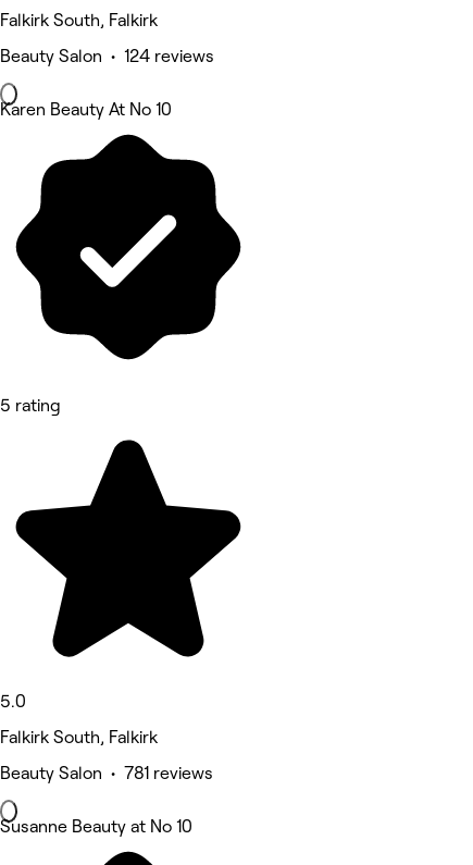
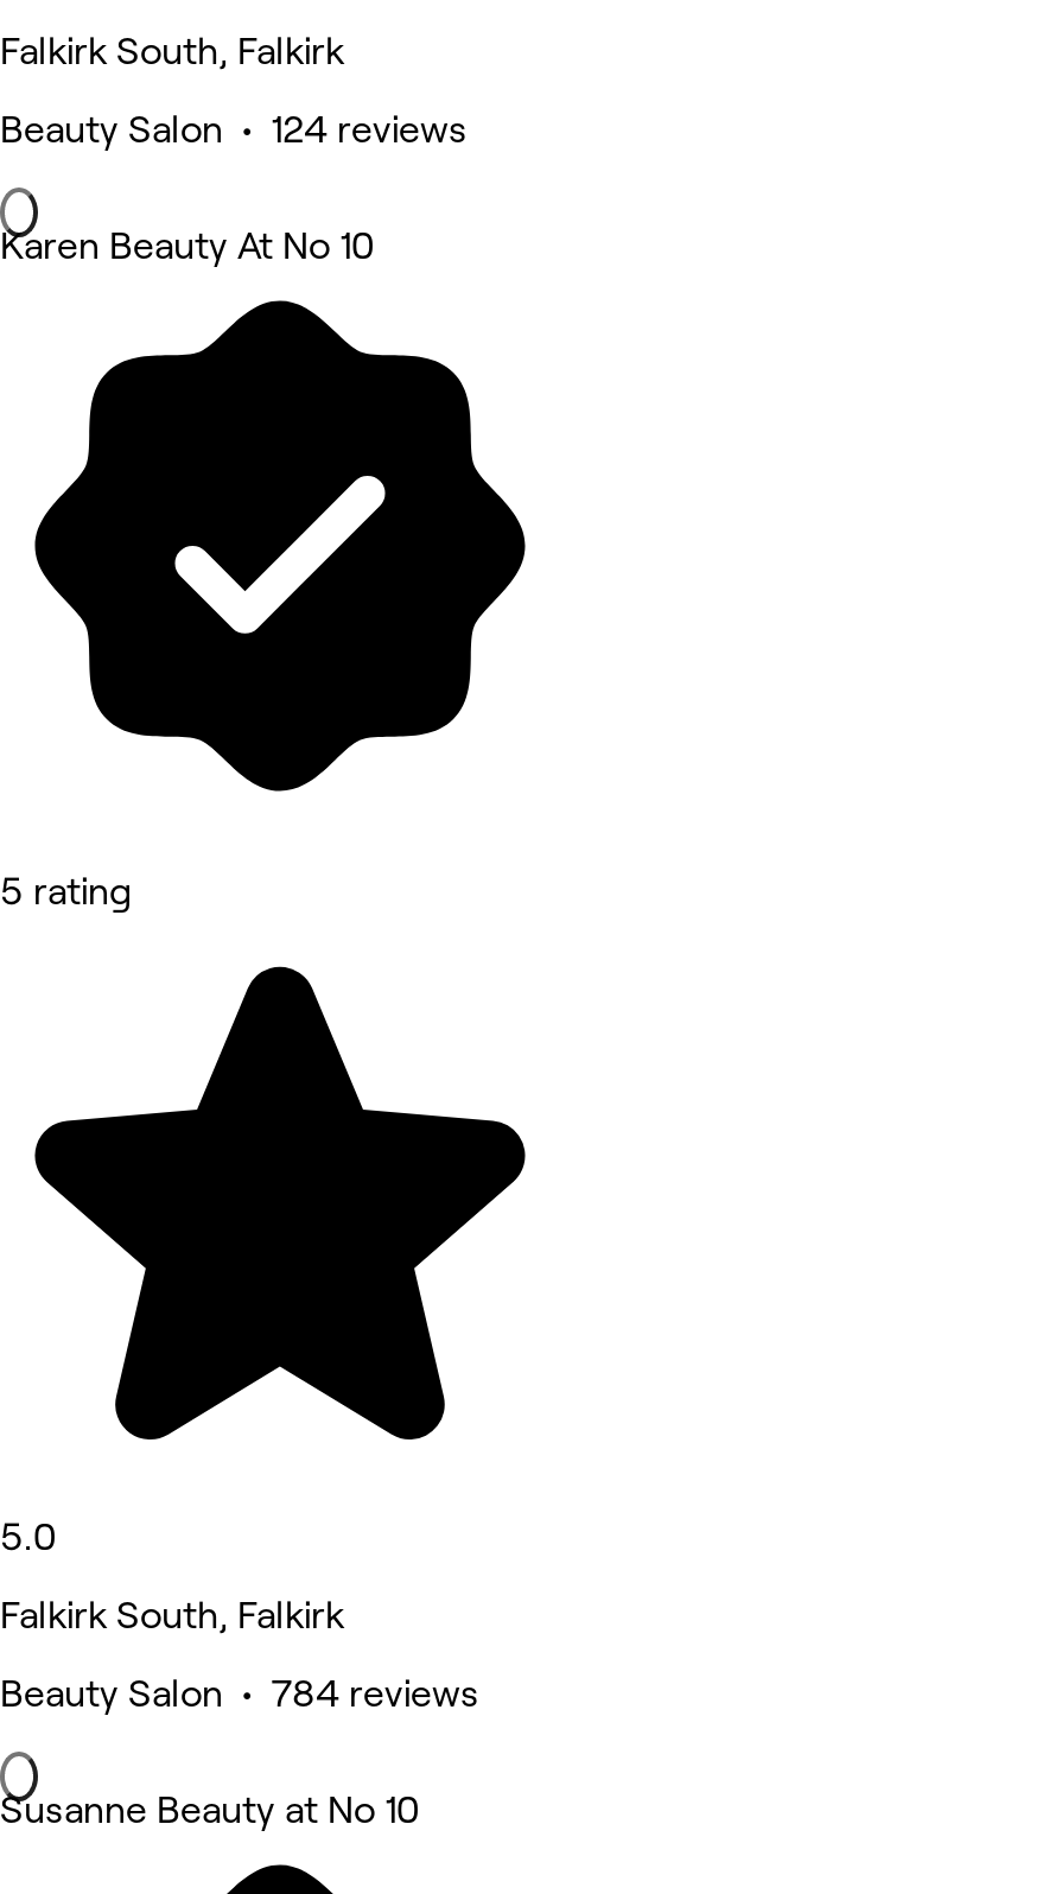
- Beauty Salon • 781 reviews
+ Beauty Salon • 784 reviews
